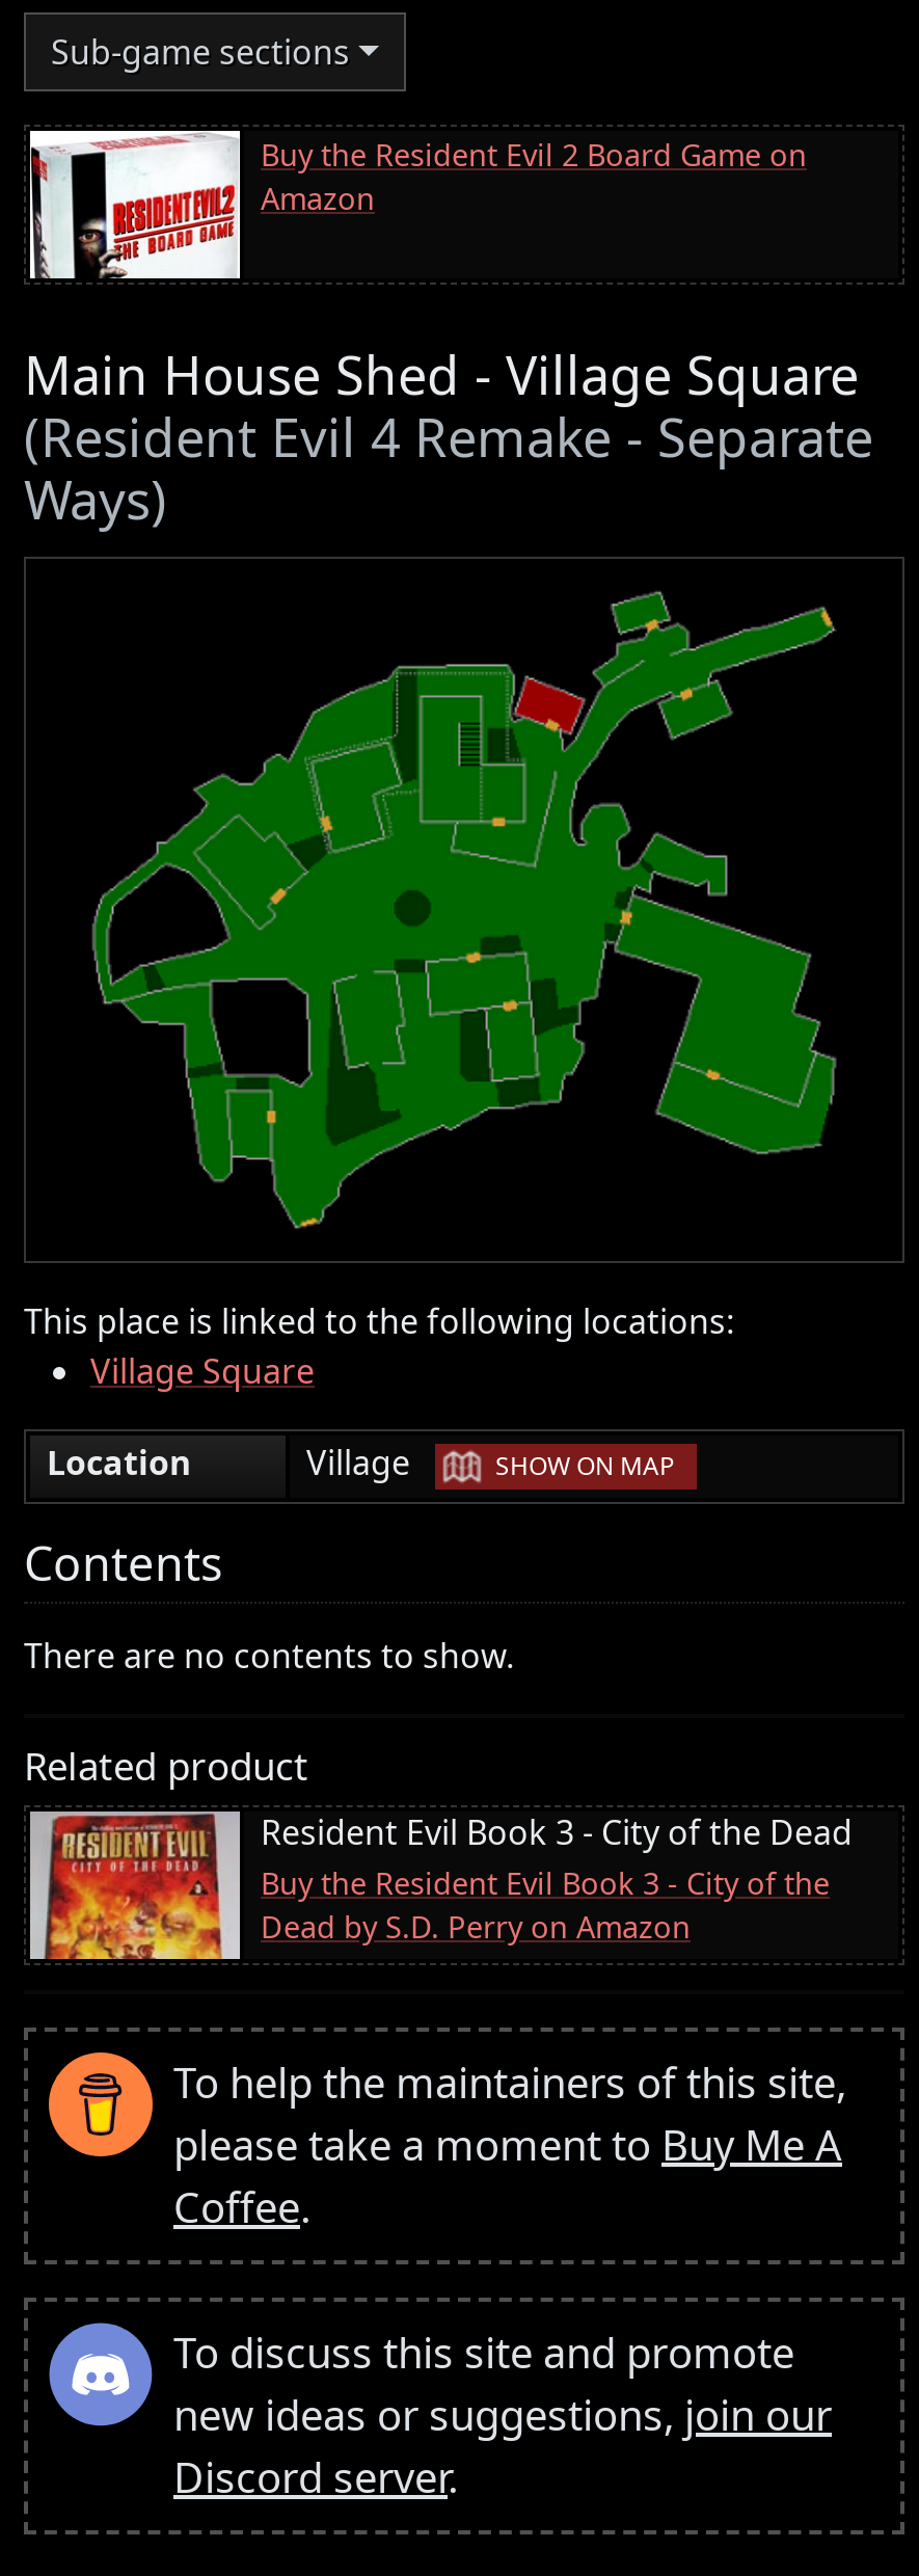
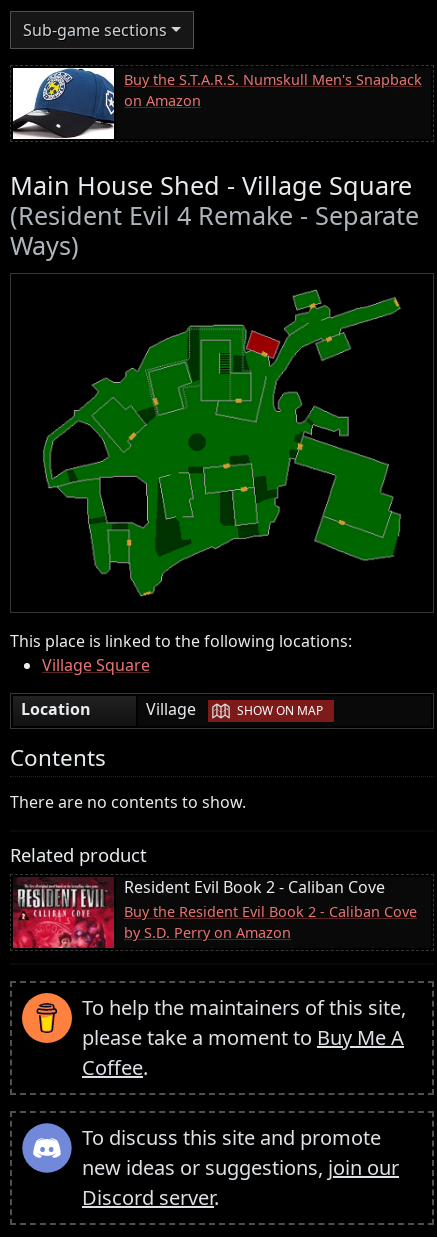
- [image]
- Buy the Resident Evil 2 Board Game on
- Amazon
+ [image]
+ Buy the S.T.A.R.S. Numskull Men's Snapback
+ on Amazon

- [image]
- Resident Evil Book 3 - City of the Dead
- Buy the Resident Evil Book 3 - City of the
- Dead by S.D. Perry on Amazon
+ [image]
+ Resident Evil Book 2 - Caliban Cove
+ Buy the Resident Evil Book 2 - Caliban Cove
+ by S.D. Perry on Amazon
